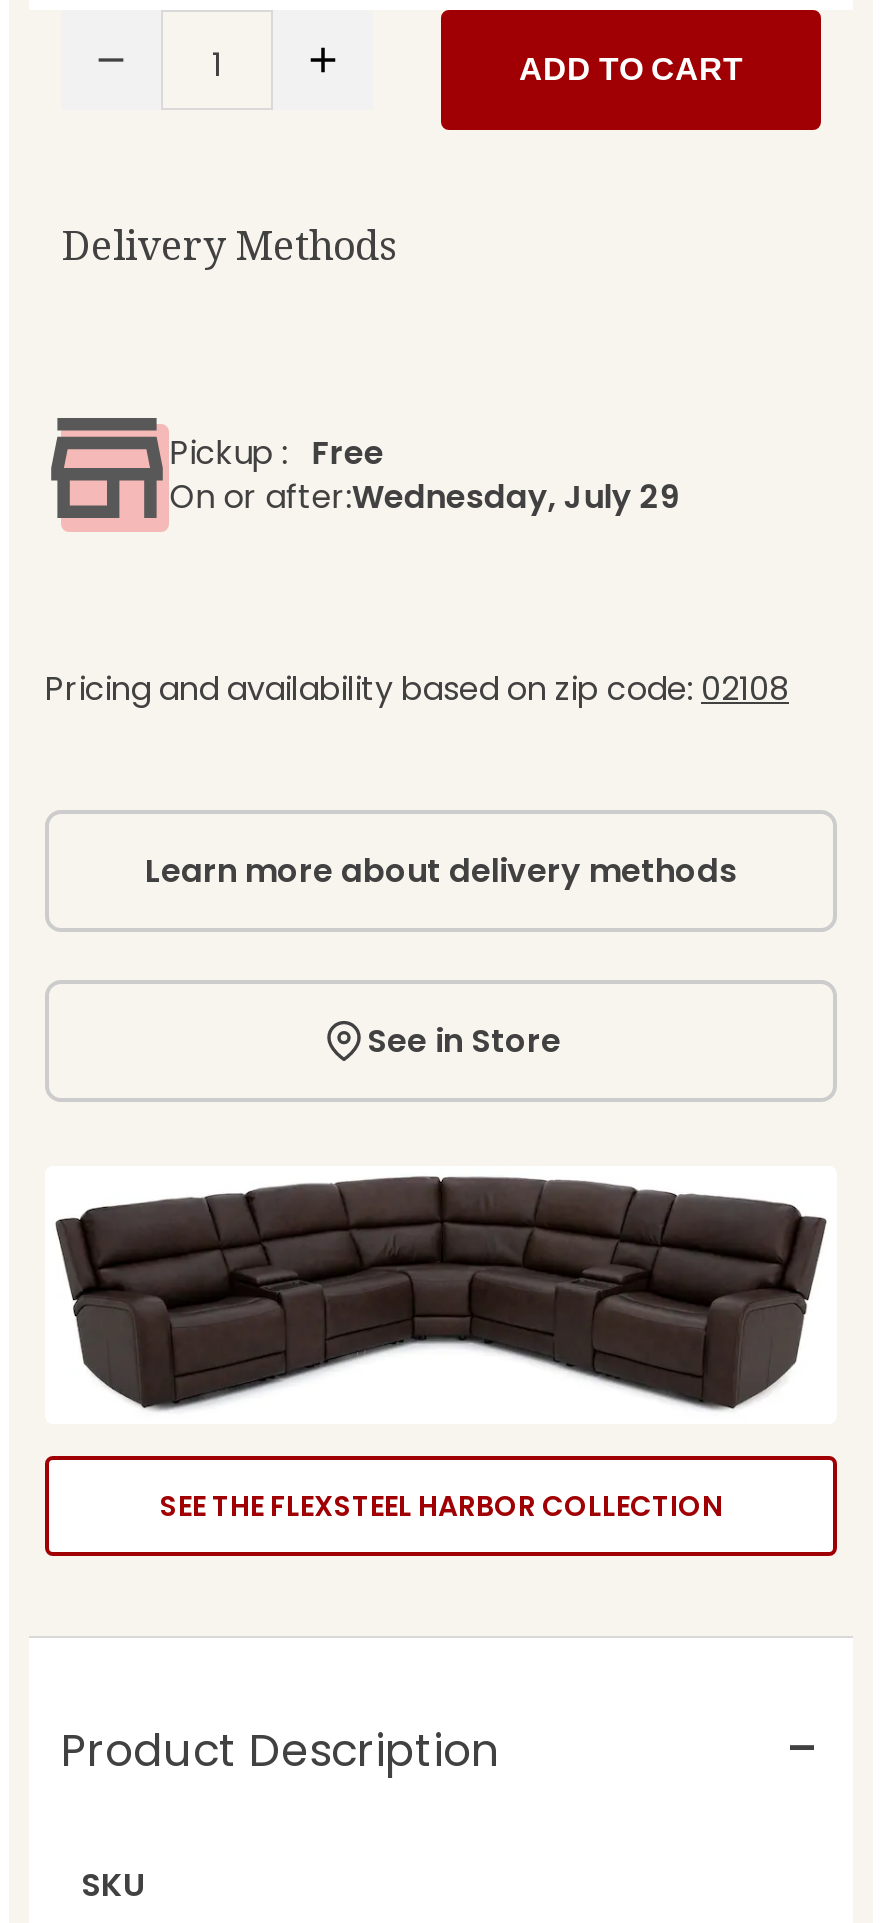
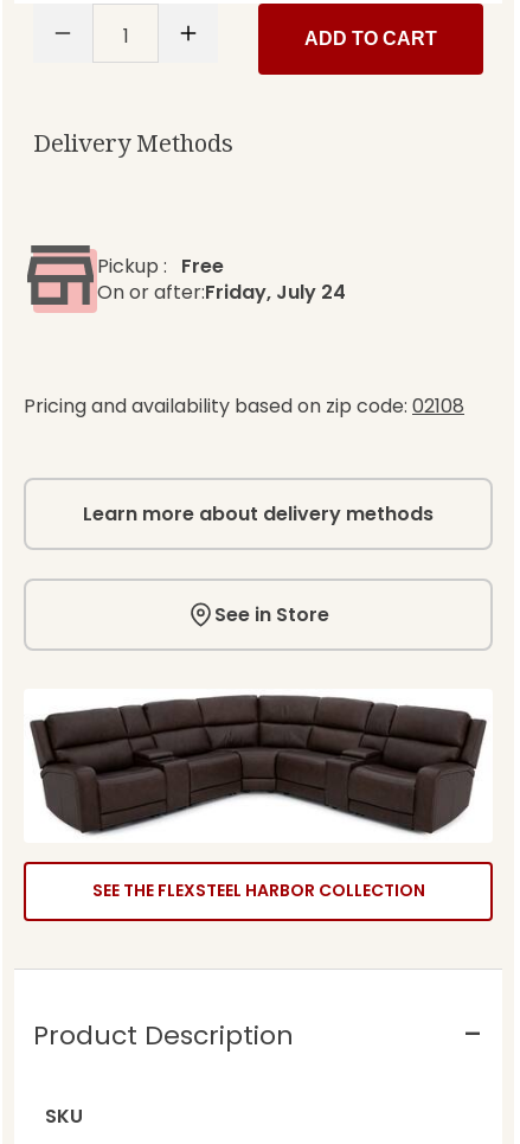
- On or after:Wednesday, July 29
+ On or after:Friday, July 24
